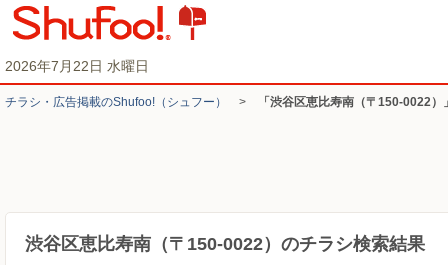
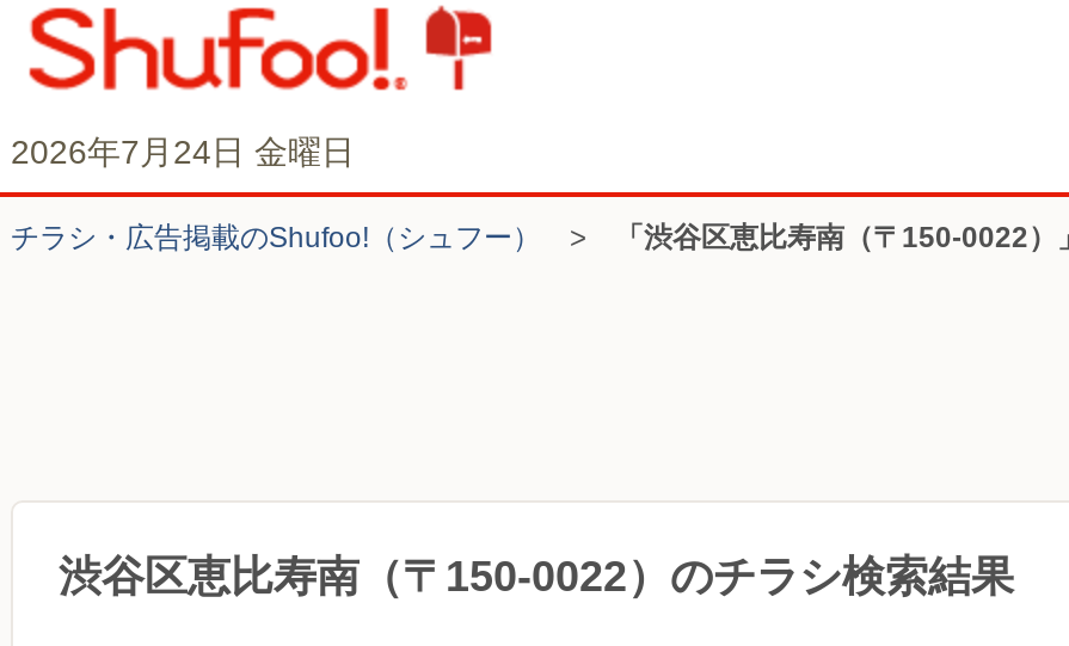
- 2026年7月22日 水曜日
+ 2026年7月24日 金曜日
